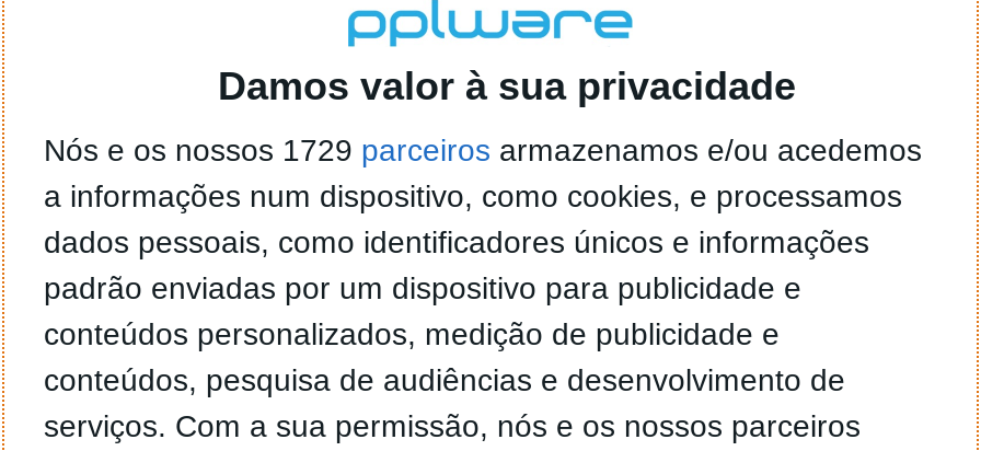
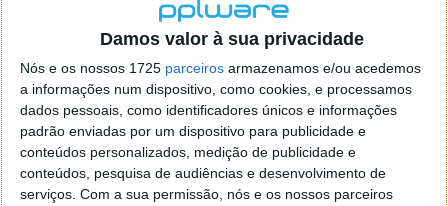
- Nós e os nossos 1729 parceiros armazenamos e/ou acedemos
+ Nós e os nossos 1725 parceiros armazenamos e/ou acedemos
